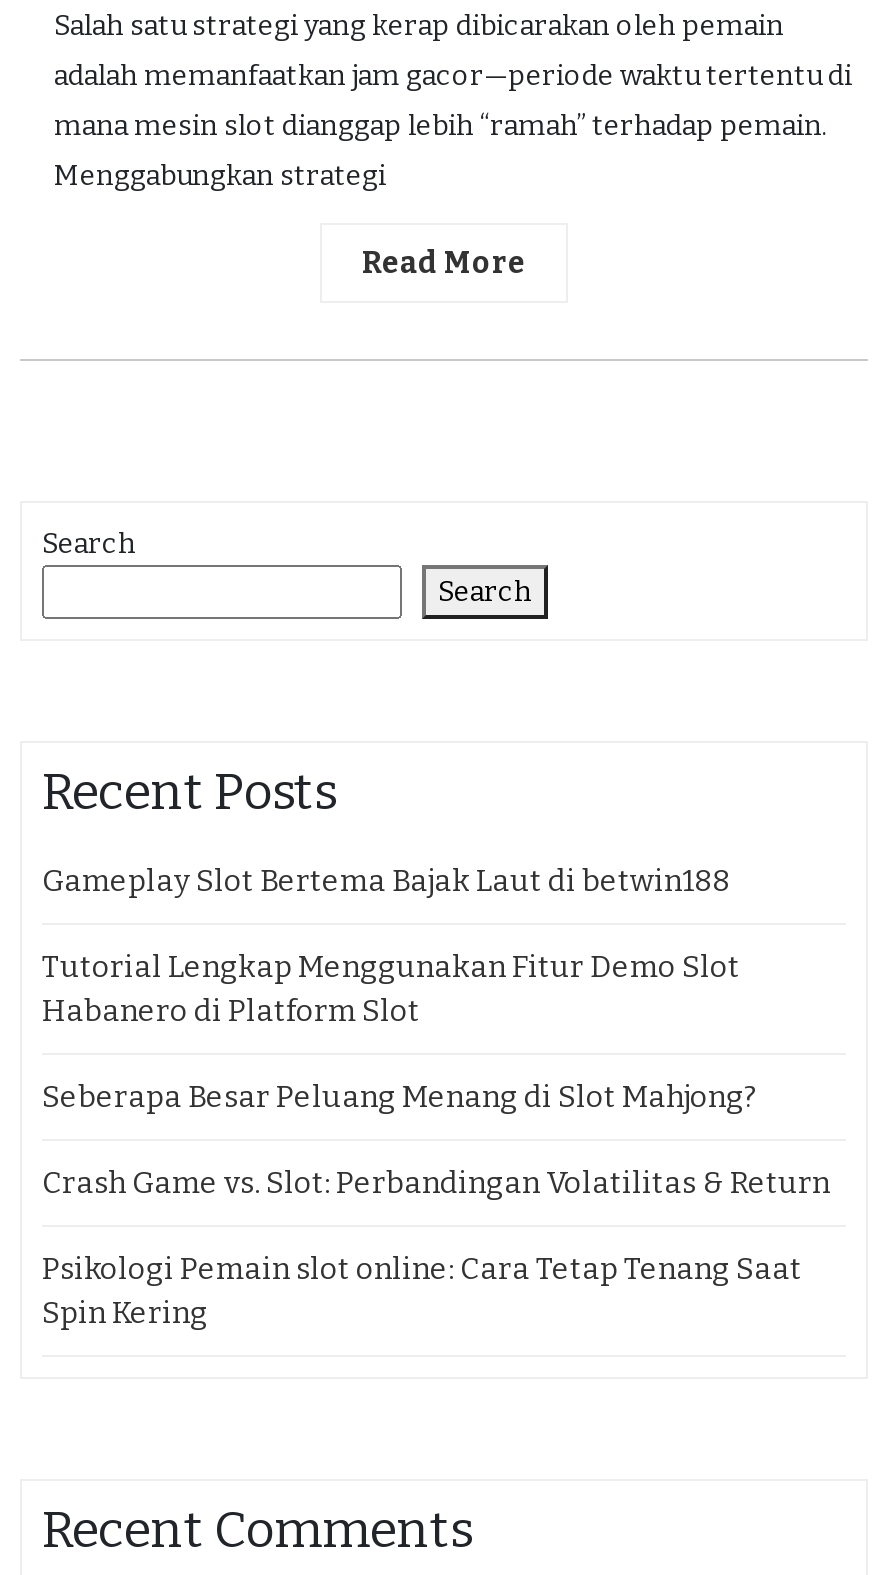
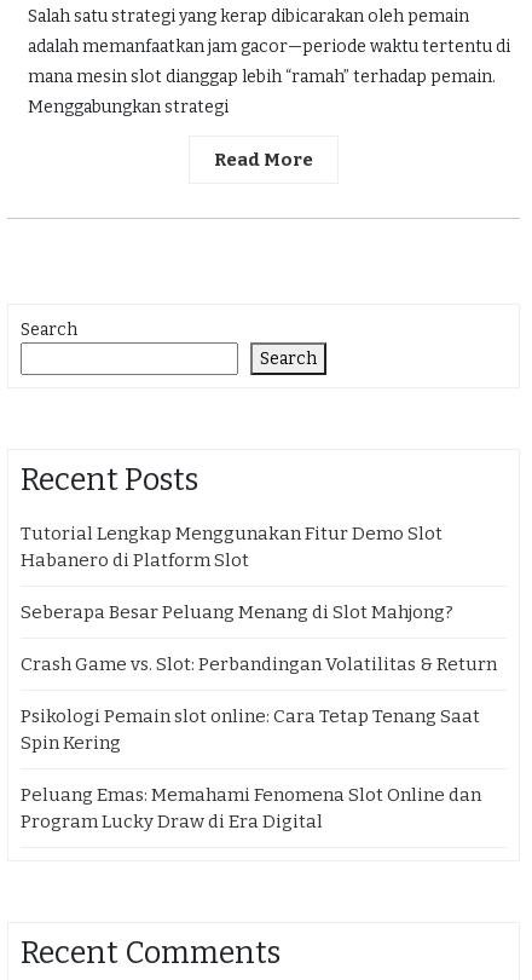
- Gameplay Slot Bertema Bajak Laut di betwin188

moved up: Tutorial Lengkap Menggunakan Fitur Demo Slot | Habanero di Platform Slot | Seberapa Besar Peluang Menang di Slot Mahjong? | Crash Game vs. Slot: Perbandingan Volatilitas & Return | Psikologi Pemain slot online: Cara Tetap Tenang Saat | Spin Kering

+ Peluang Emas: Memahami Fenomena Slot Online dan
+ Program Lucky Draw di Era Digital
